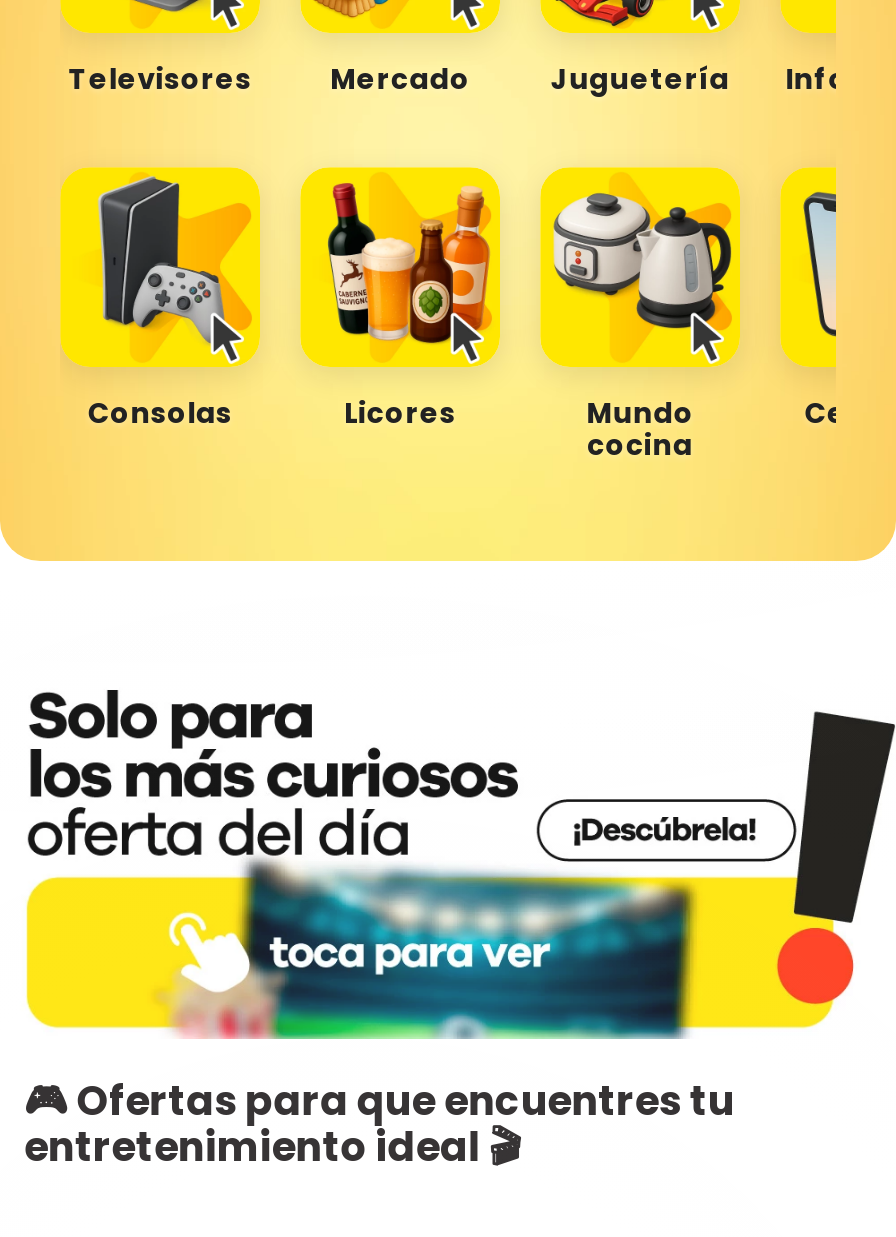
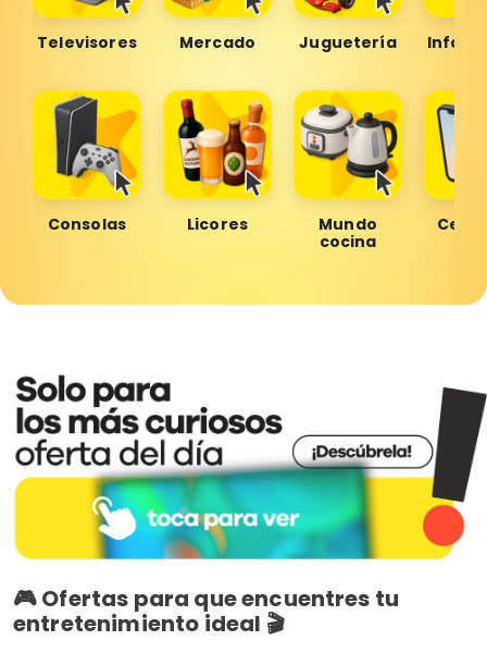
- [image]
+ [image]
